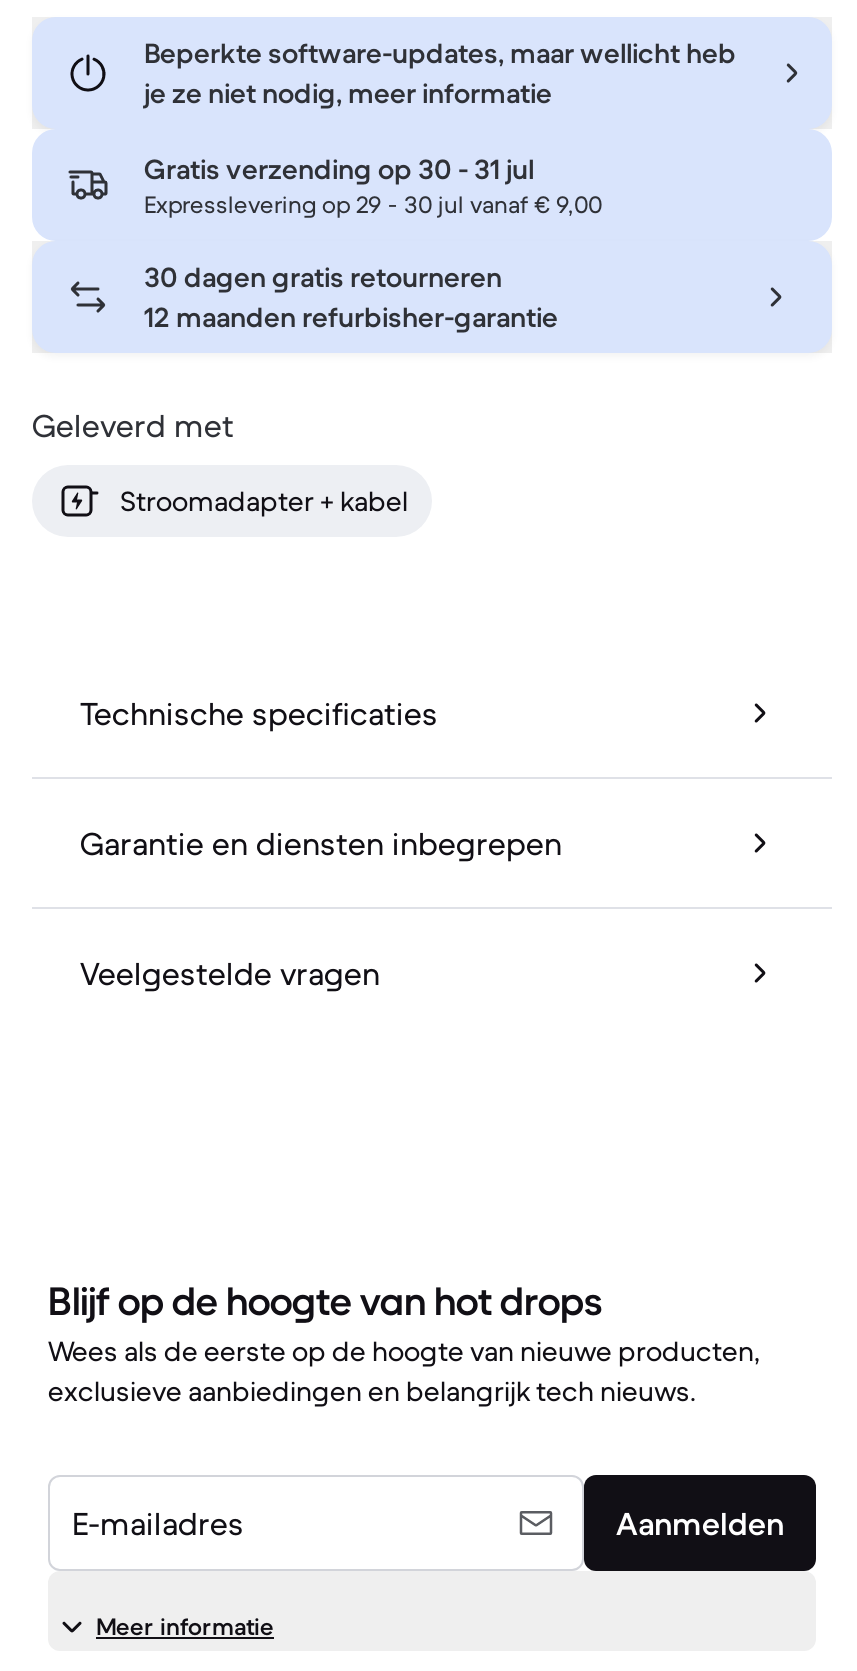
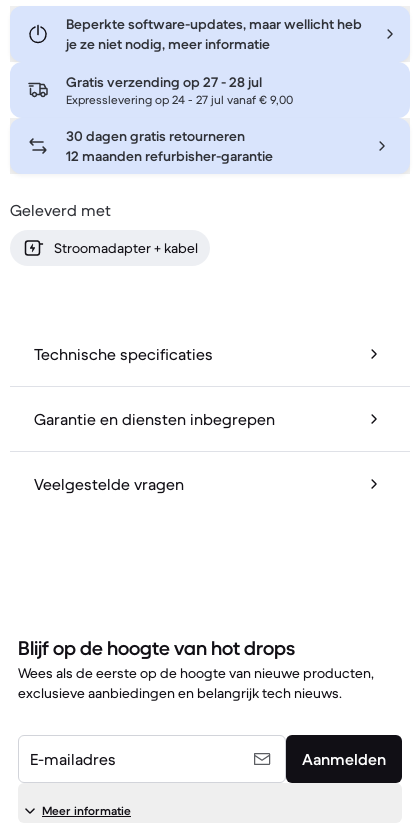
- Gratis verzending op 30 - 31 jul
+ Gratis verzending op 27 - 28 jul

- Expresslevering op 29 - 30 jul vanaf € 9,00
+ Expresslevering op 24 - 27 jul vanaf € 9,00
